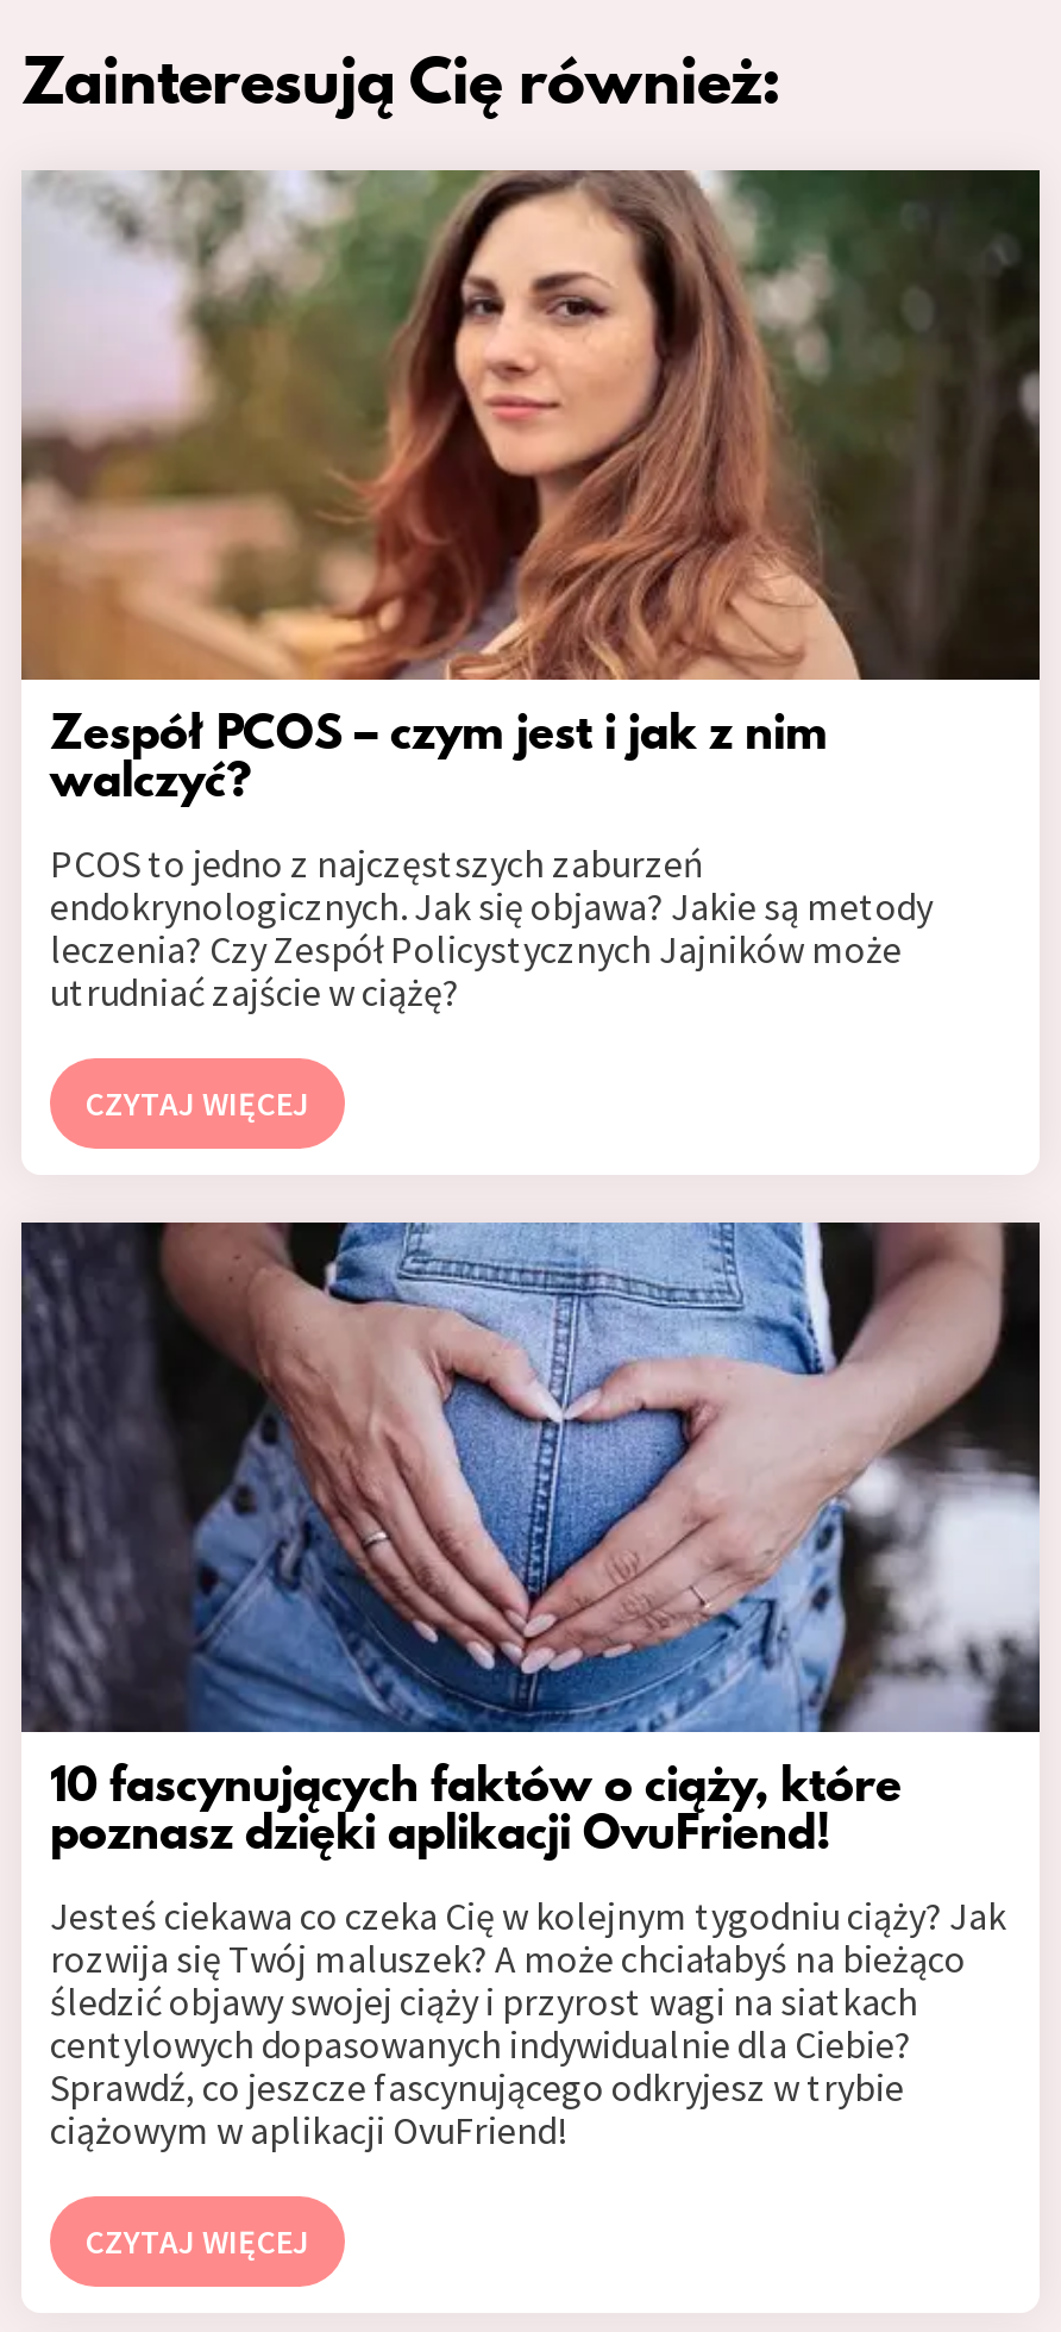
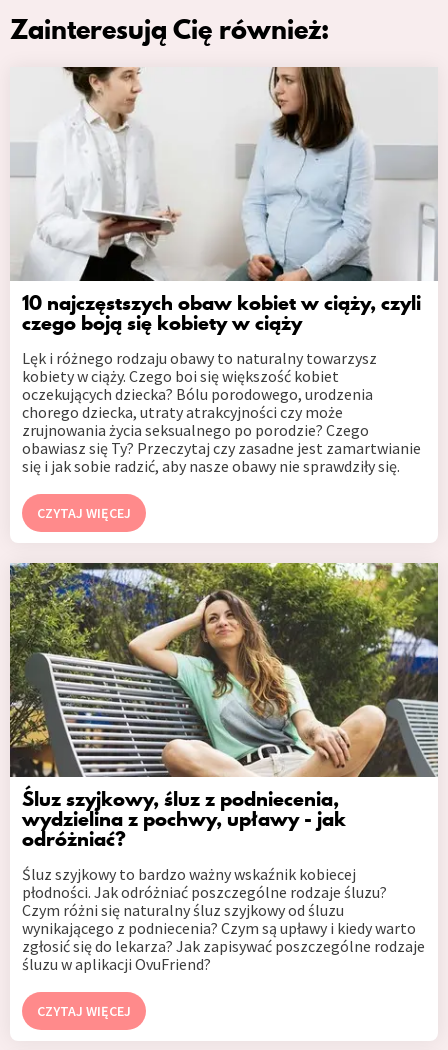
- [image]
- Zespół PCOS – czym jest i jak z nim
- walczyć?
- PCOS to jedno z najczęstszych zaburzeń
- endokrynologicznych. Jak się objawa? Jakie są metody
- leczenia? Czy Zespół Policystycznych Jajników może
- utrudniać zajście w ciążę?
+ [image]
+ 10 najczęstszych obaw kobiet w ciąży, czyli
+ czego boją się kobiety w ciąży
+ Lęk i różnego rodzaju obawy to naturalny towarzysz
+ kobiety w ciąży. Czego boi się większość kobiet
+ oczekujących dziecka? Bólu porodowego, urodzenia
+ chorego dziecka, utraty atrakcyjności czy może
+ zrujnowania życia seksualnego po porodzie? Czego
+ obawiasz się Ty? Przeczytaj czy zasadne jest zamartwianie
+ się i jak sobie radzić, aby nasze obawy nie sprawdziły się.

- [image]
- 10 fascynujących faktów o ciąży, które
- poznasz dzięki aplikacji OvuFriend!
- Jesteś ciekawa co czeka Cię w kolejnym tygodniu ciąży? Jak
- rozwija się Twój maluszek? A może chciałabyś na bieżąco
- śledzić objawy swojej ciąży i przyrost wagi na siatkach
- centylowych dopasowanych indywidualnie dla Ciebie?
- Sprawdź, co jeszcze fascynującego odkryjesz w trybie
- ciążowym w aplikacji OvuFriend!
+ [image]
+ Śluz szyjkowy, śluz z podniecenia,
+ wydzielina z pochwy, upławy - jak
+ odróżniać?
+ Śluz szyjkowy to bardzo ważny wskaźnik kobiecej
+ płodności. Jak odróżniać poszczególne rodzaje śluzu?
+ Czym różni się naturalny śluz szyjkowy od śluzu
+ wynikającego z podniecenia? Czym są upławy i kiedy warto
+ zgłosić się do lekarza? Jak zapisywać poszczególne rodzaje
+ śluzu w aplikacji OvuFriend?
